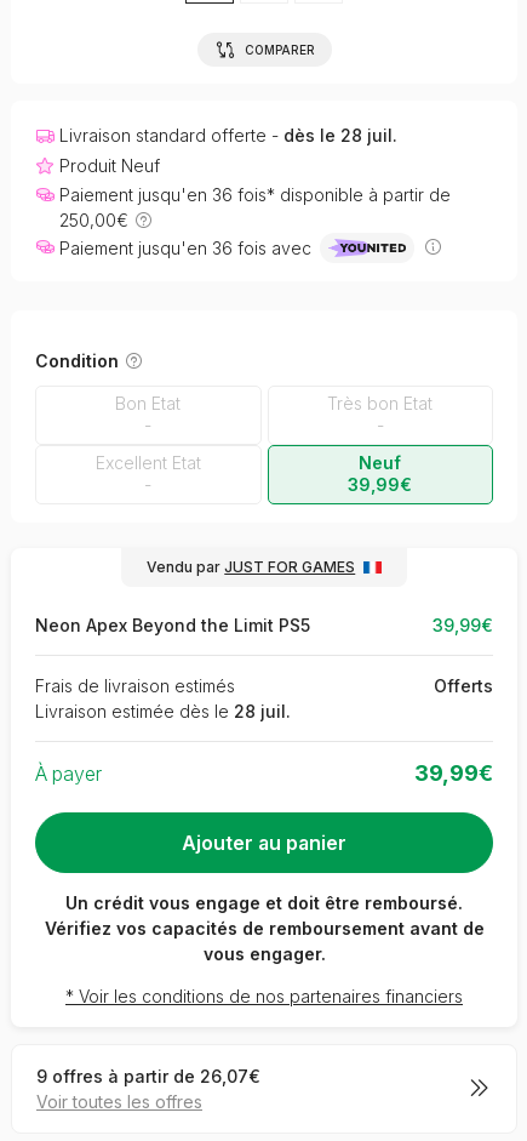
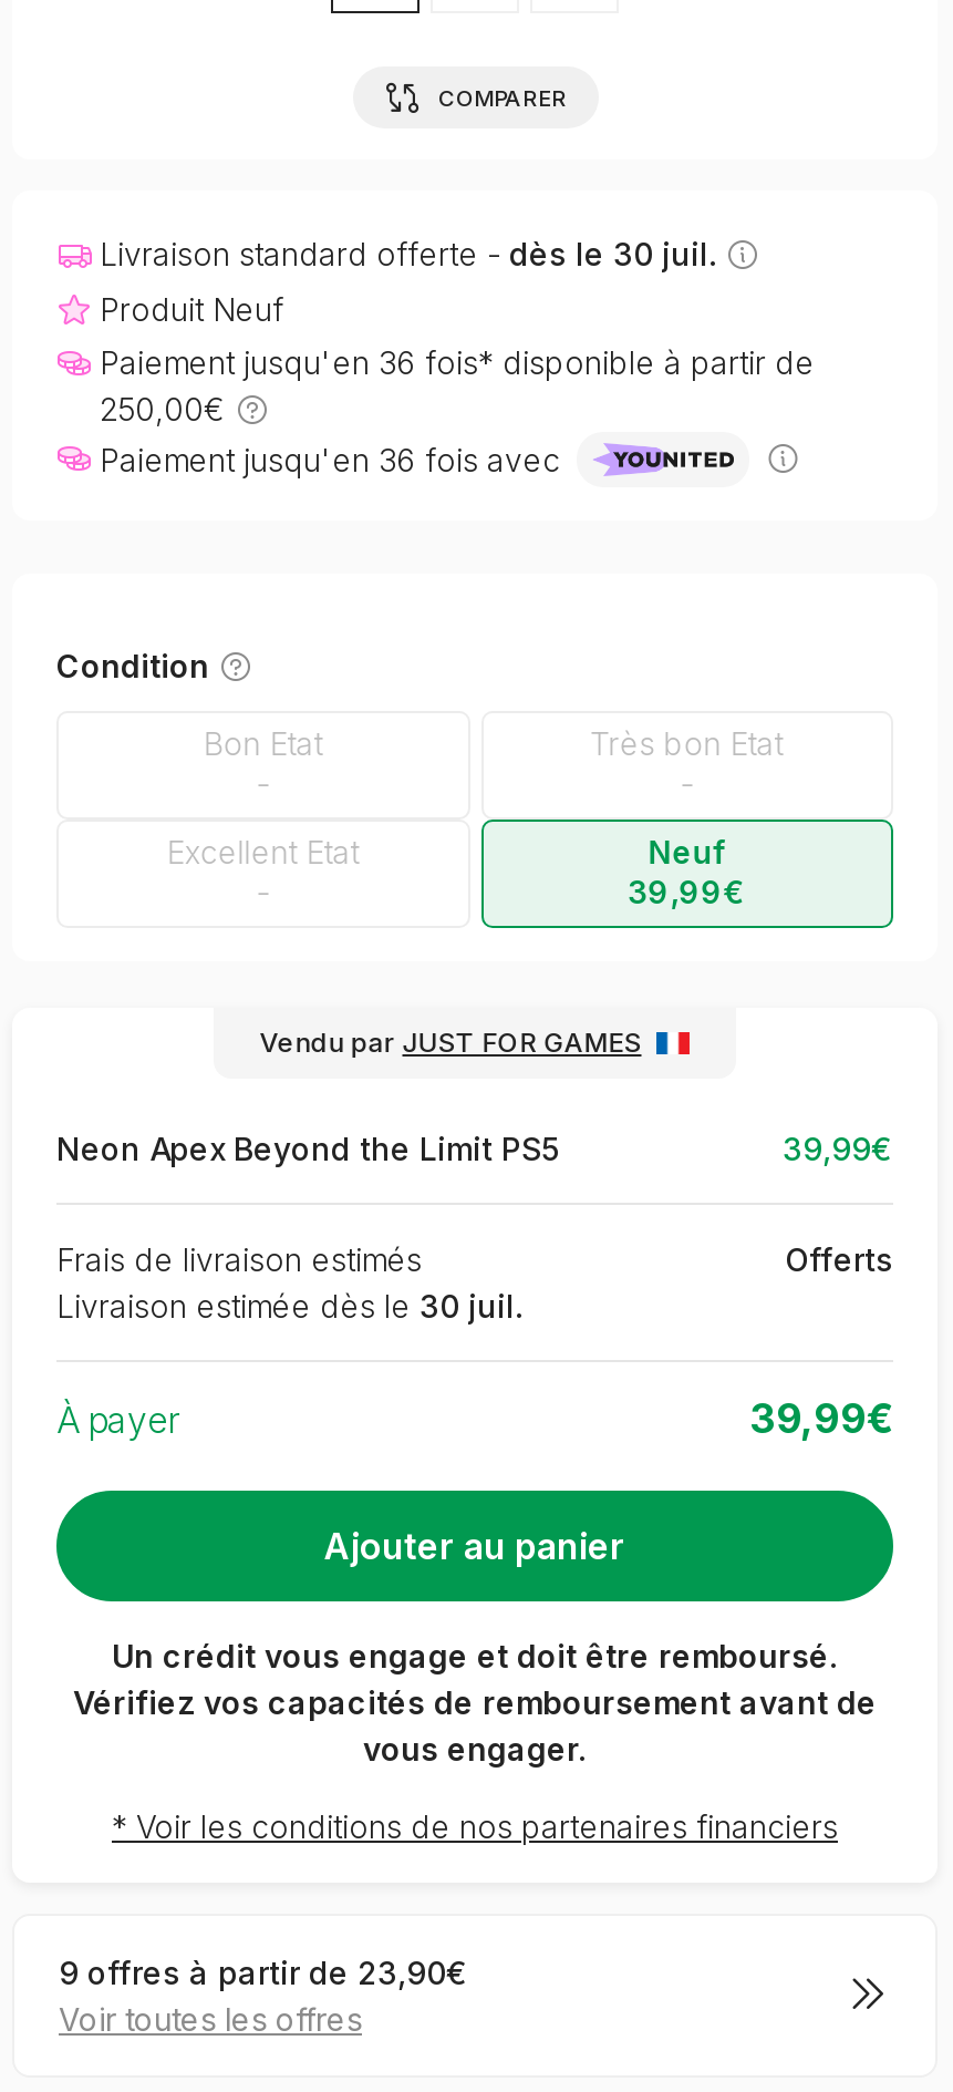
- Livraison standard offerte - dès le 28 juil.
+ Livraison standard offerte - dès le 30 juil.

- Livraison estimée dès le 28 juil.
+ Livraison estimée dès le 30 juil.

- 9 offres à partir de 26,07€
+ 9 offres à partir de 23,90€
